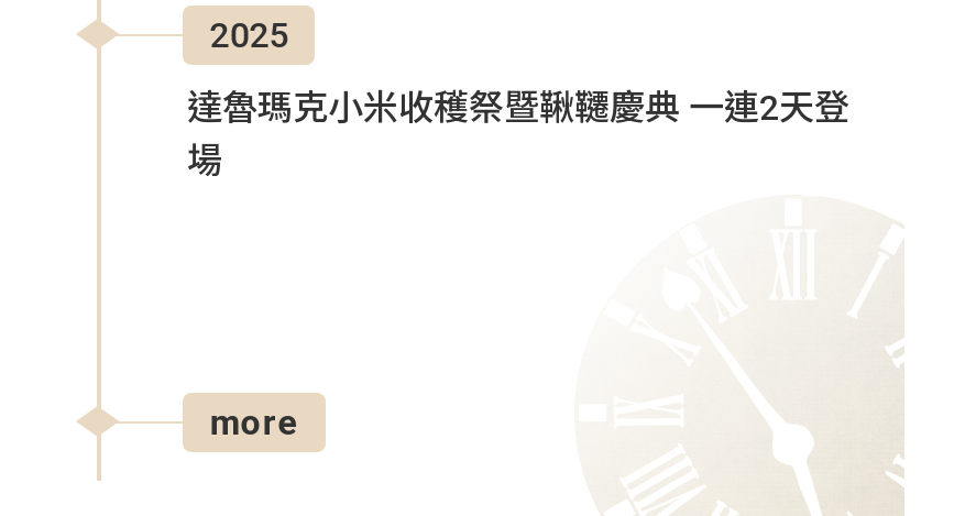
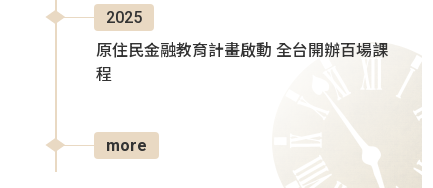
- 達魯瑪克小米收穫祭暨鞦韆慶典 一連2天登
- 場
+ 原住民金融教育計畫啟動 全台開辦百場課
+ 程
